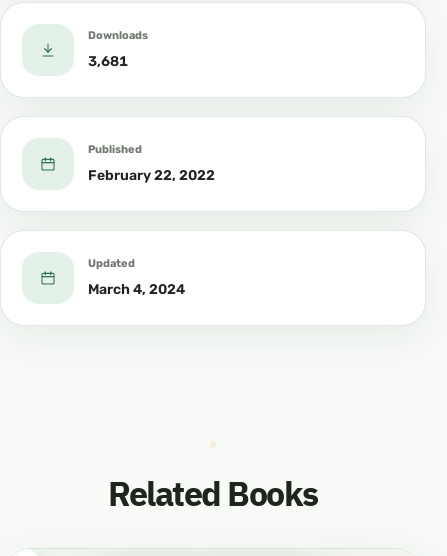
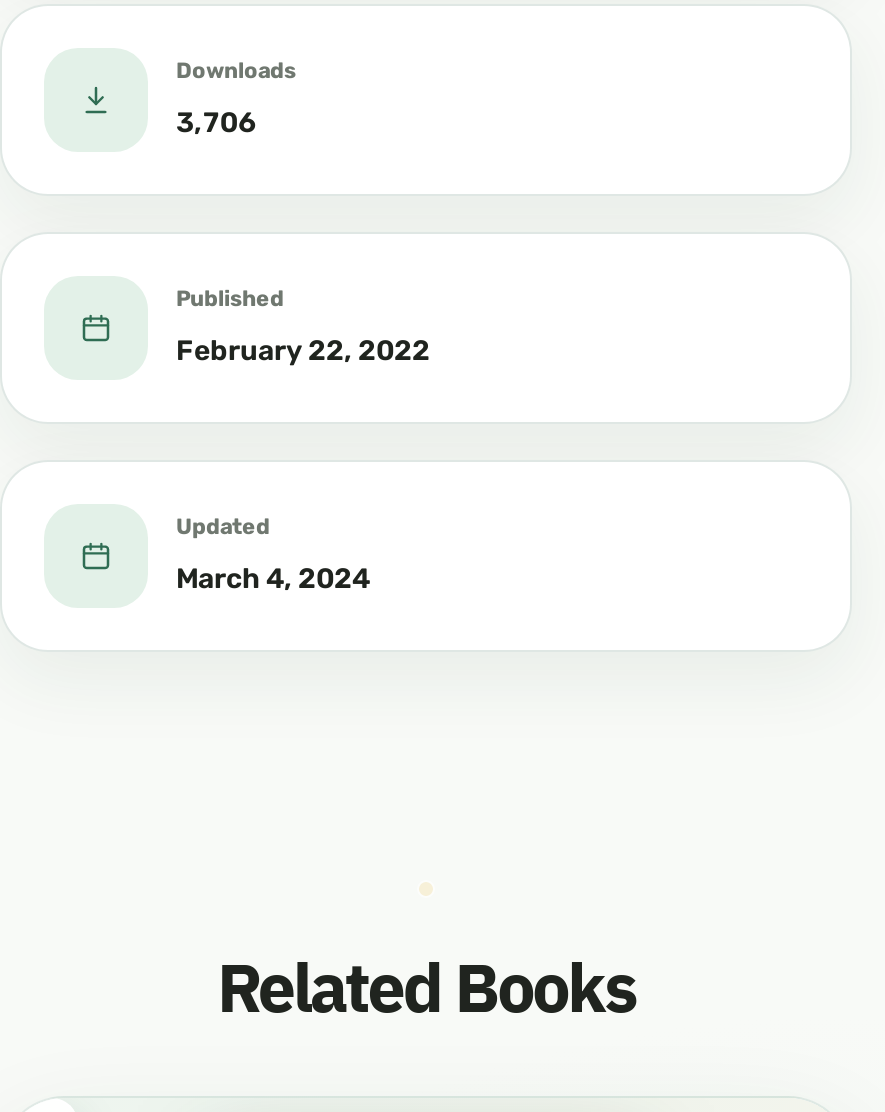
- 3,681
+ 3,706
